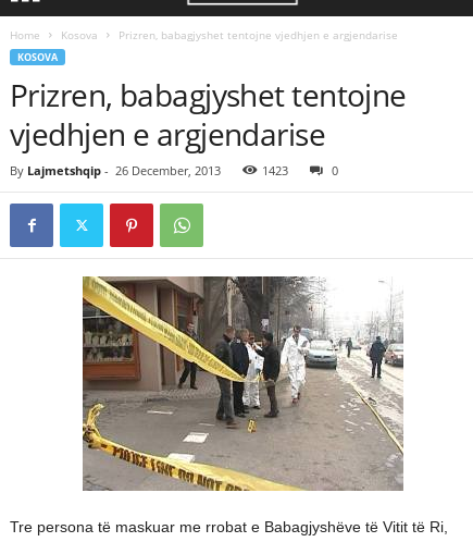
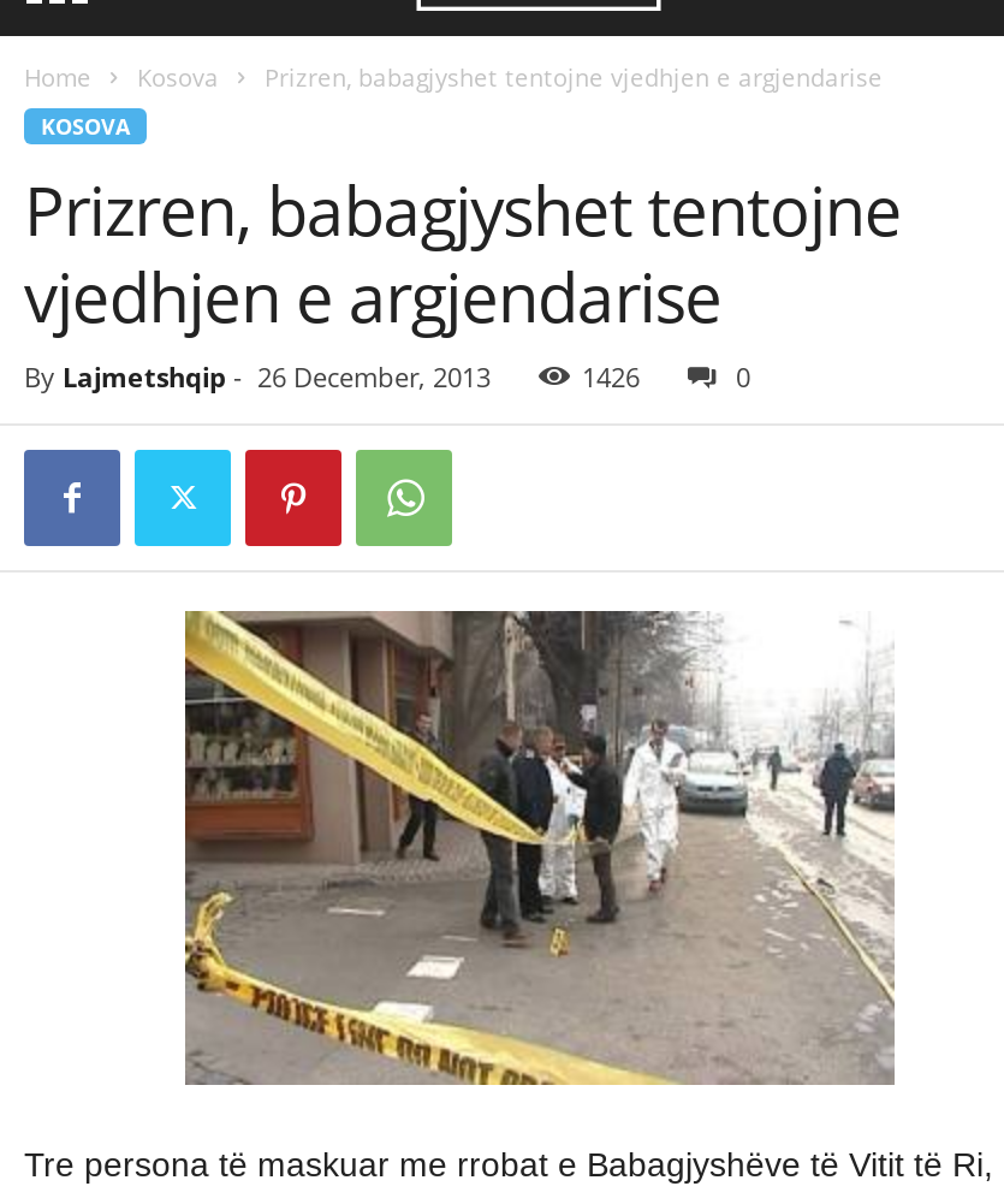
- 1423
+ 1426
